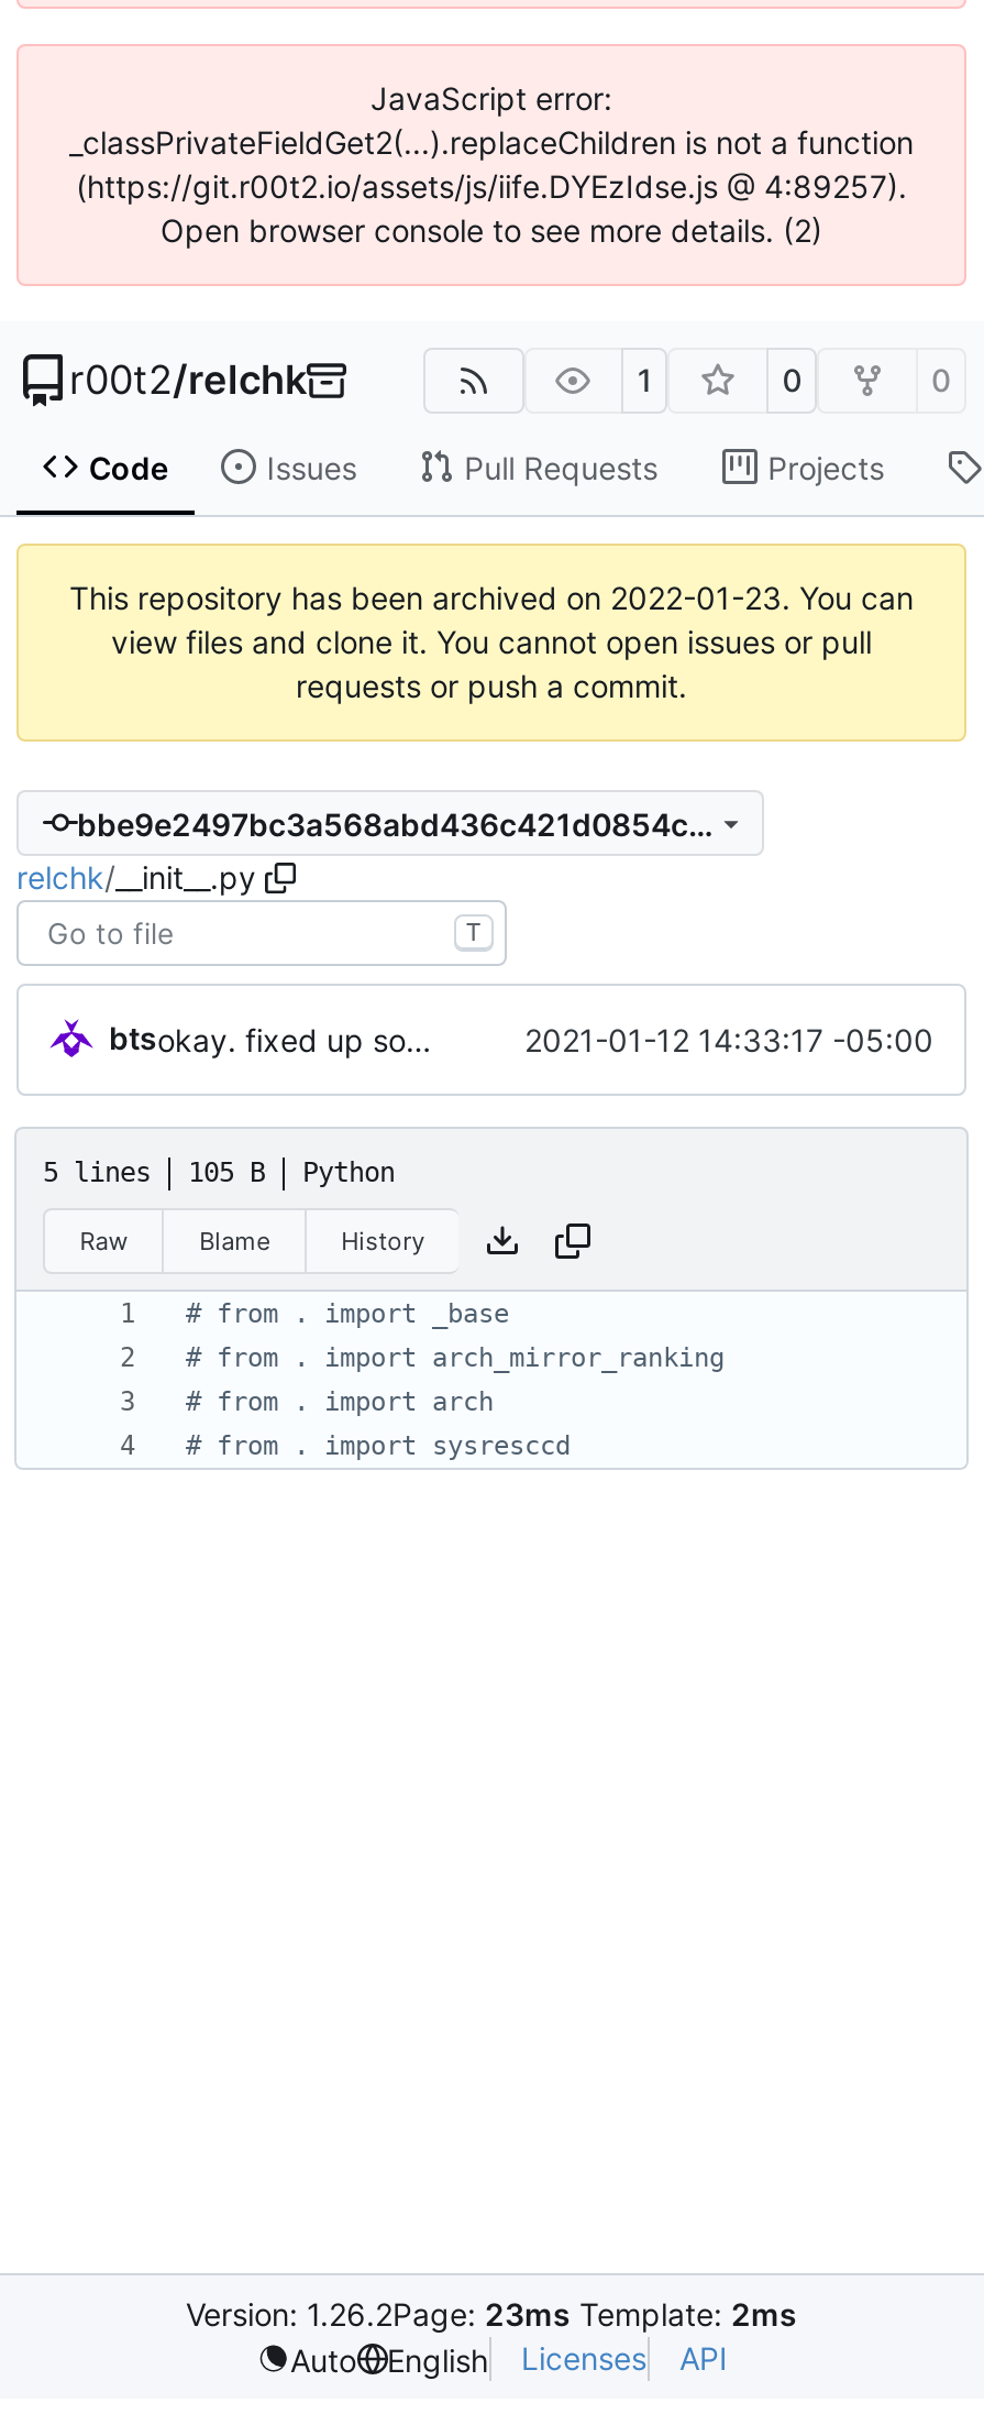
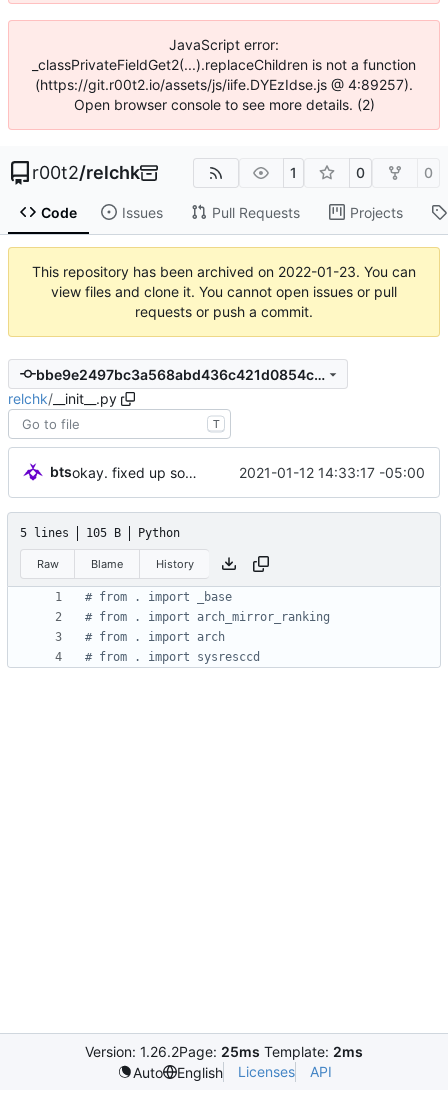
- Version: 1.26.2Page: 23ms Template: 2ms
+ Version: 1.26.2Page: 25ms Template: 2ms
